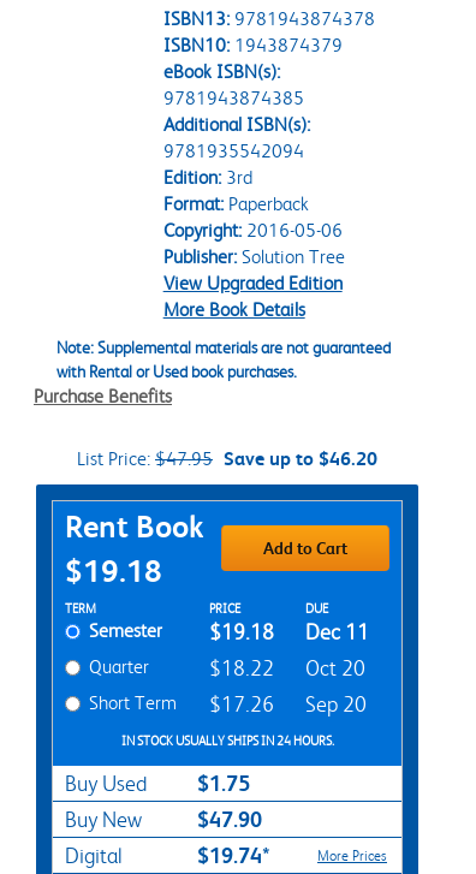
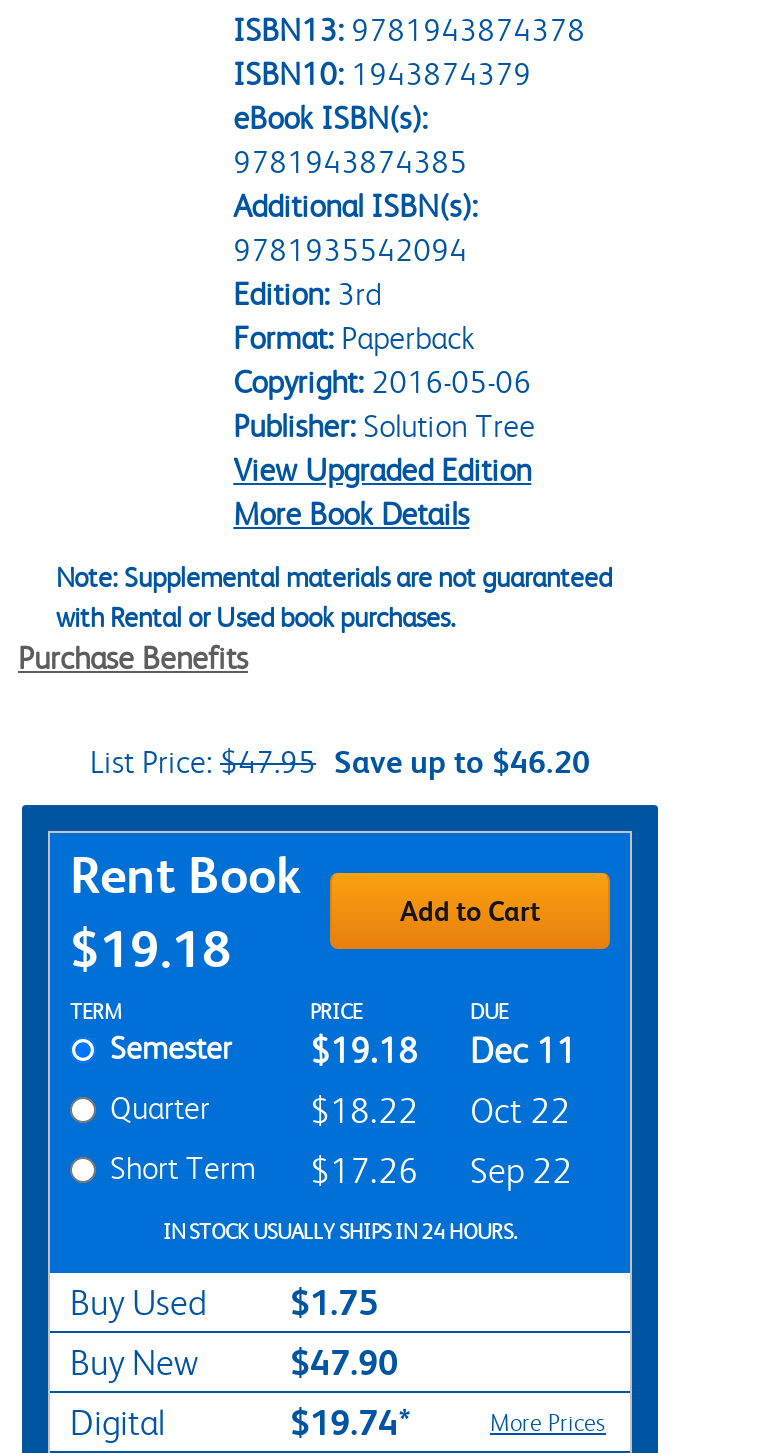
- $18.22 Oct 20
+ $18.22 Oct 22

- Short Term $17.26 Sep 20
+ Short Term $17.26 Sep 22
